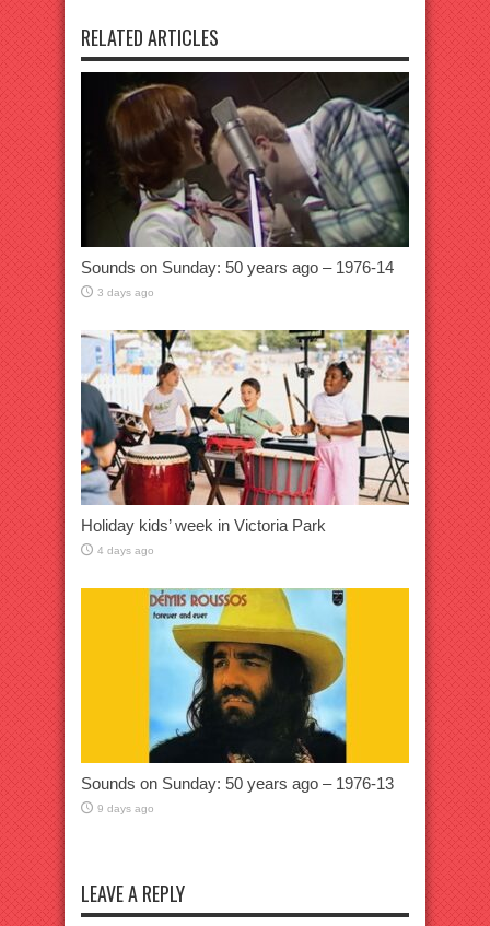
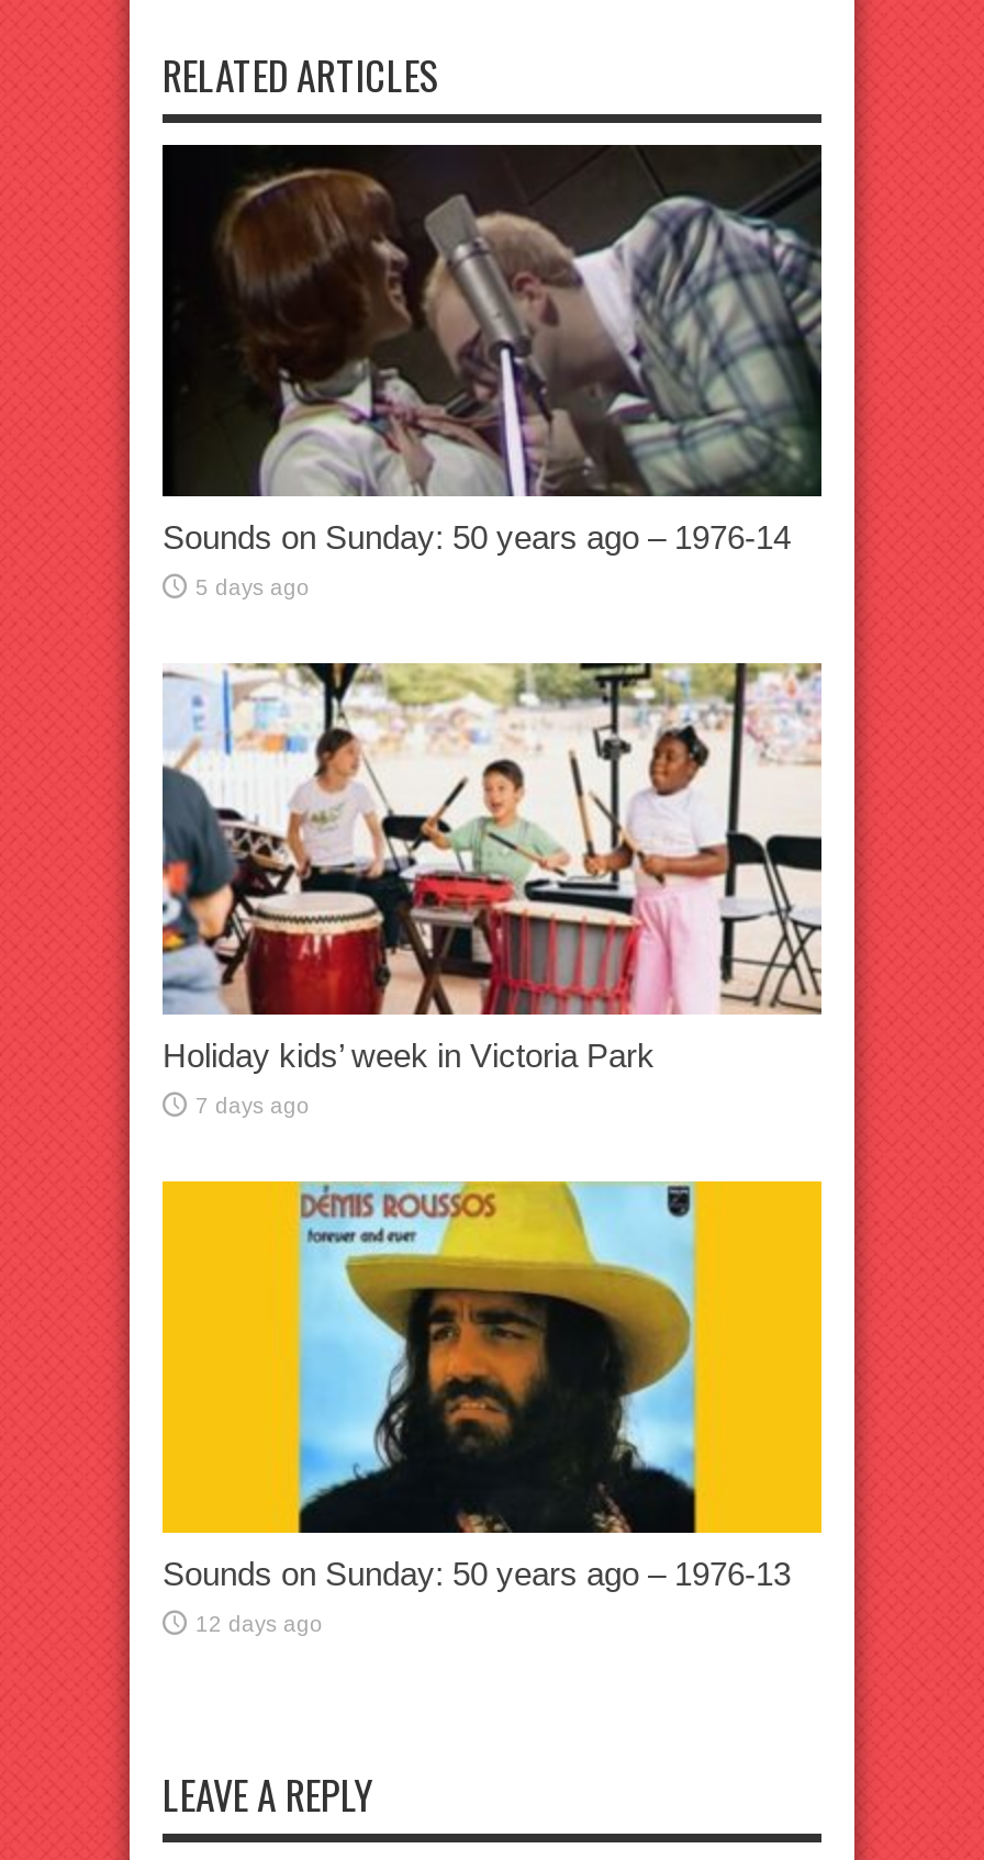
- 3 days ago
+ 5 days ago

- 4 days ago
+ 7 days ago

- 9 days ago
+ 12 days ago
